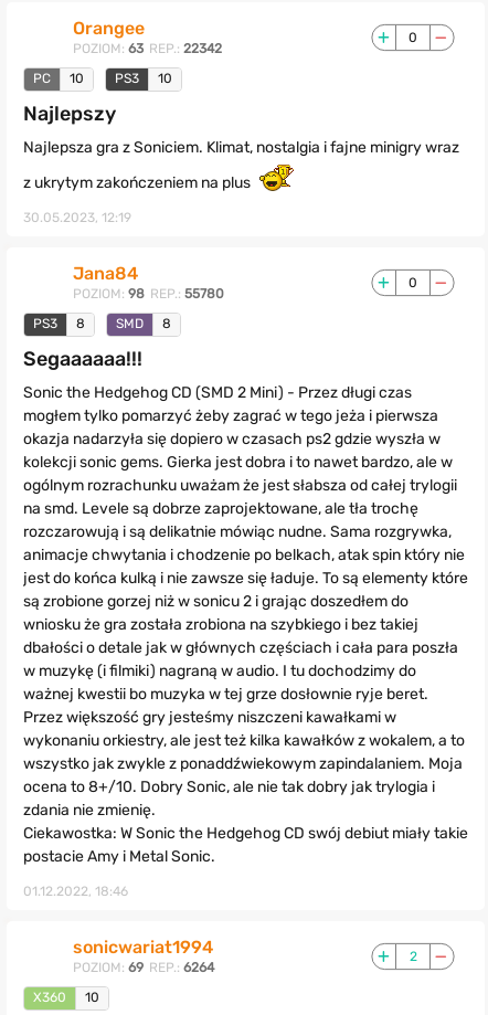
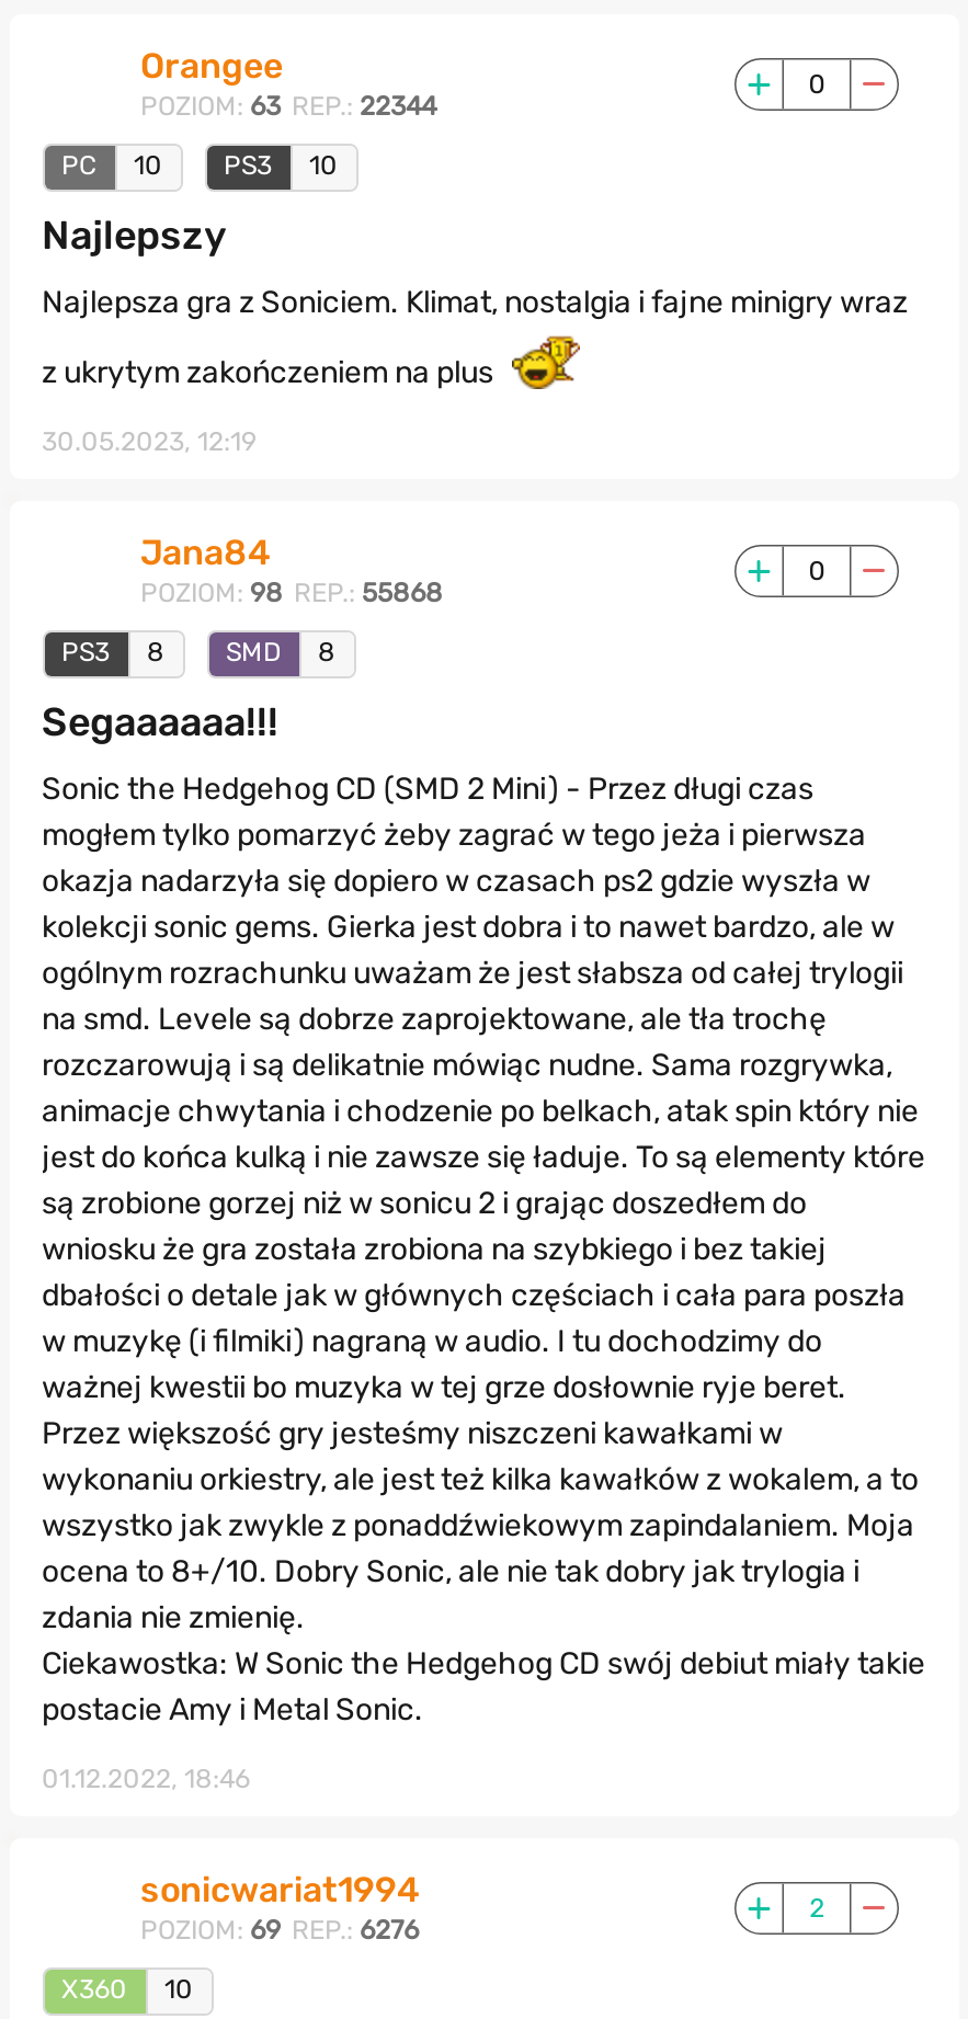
- POZIOM: 63 REP.: 22342
+ POZIOM: 63 REP.: 22344

- POZIOM: 98 REP.: 55780
+ POZIOM: 98 REP.: 55868

- POZIOM: 69 REP.: 6264
+ POZIOM: 69 REP.: 6276
